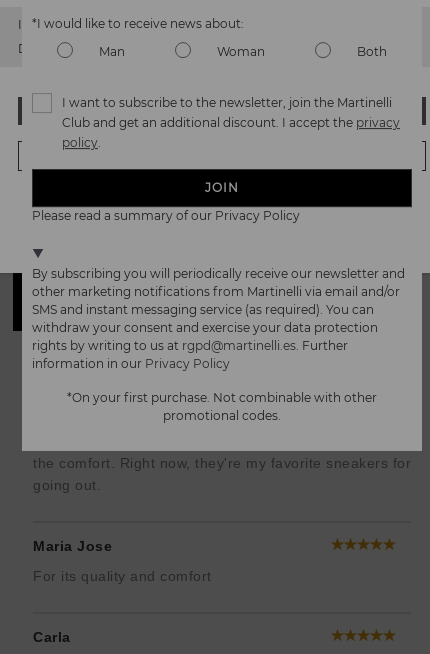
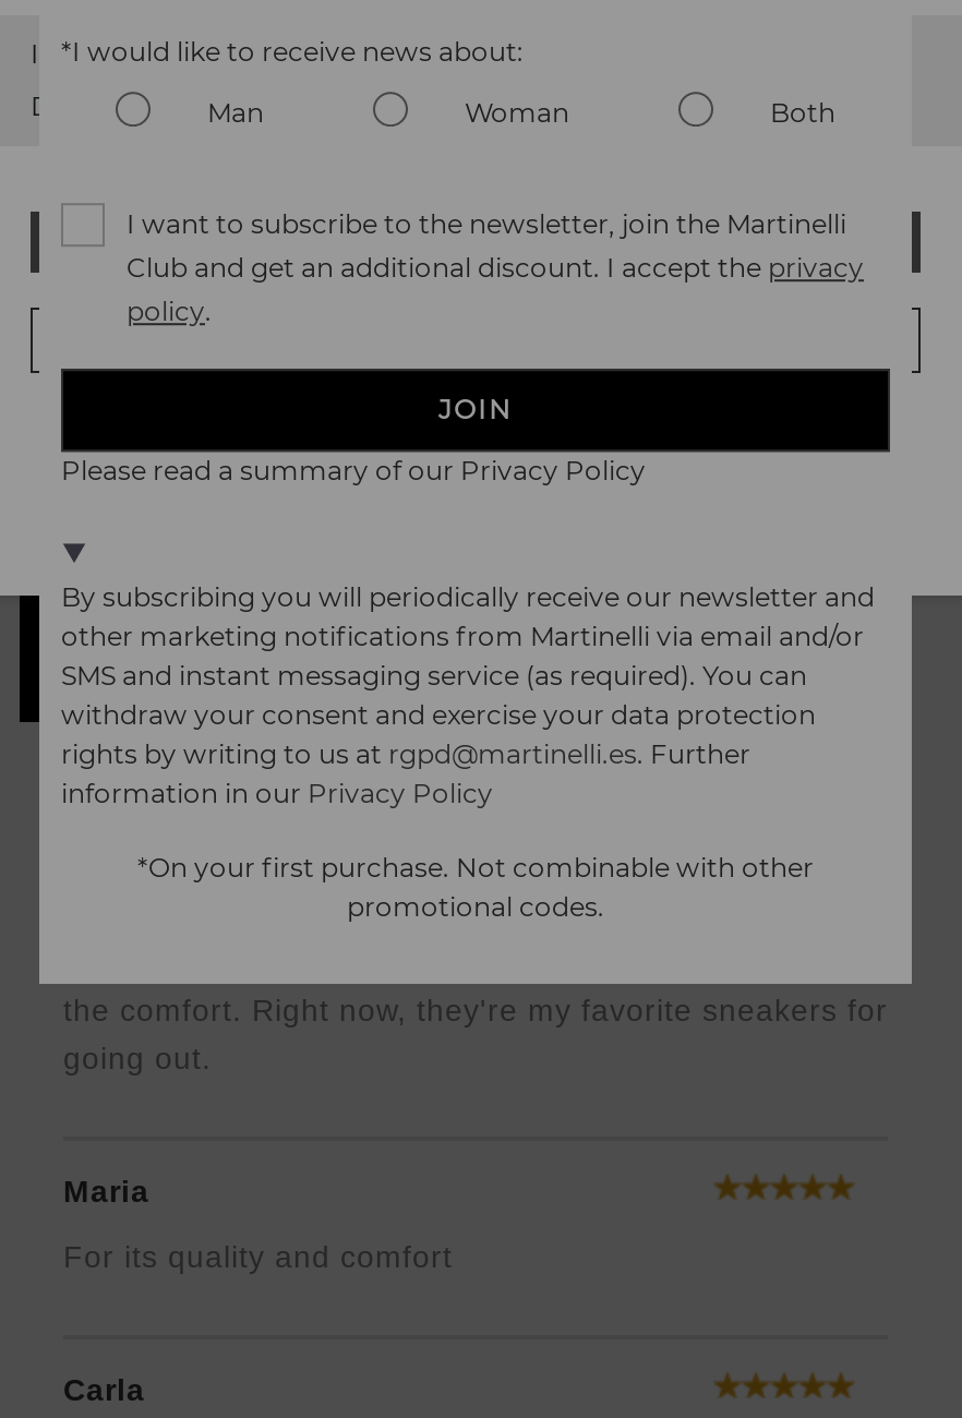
- Maria Jose
+ Maria
